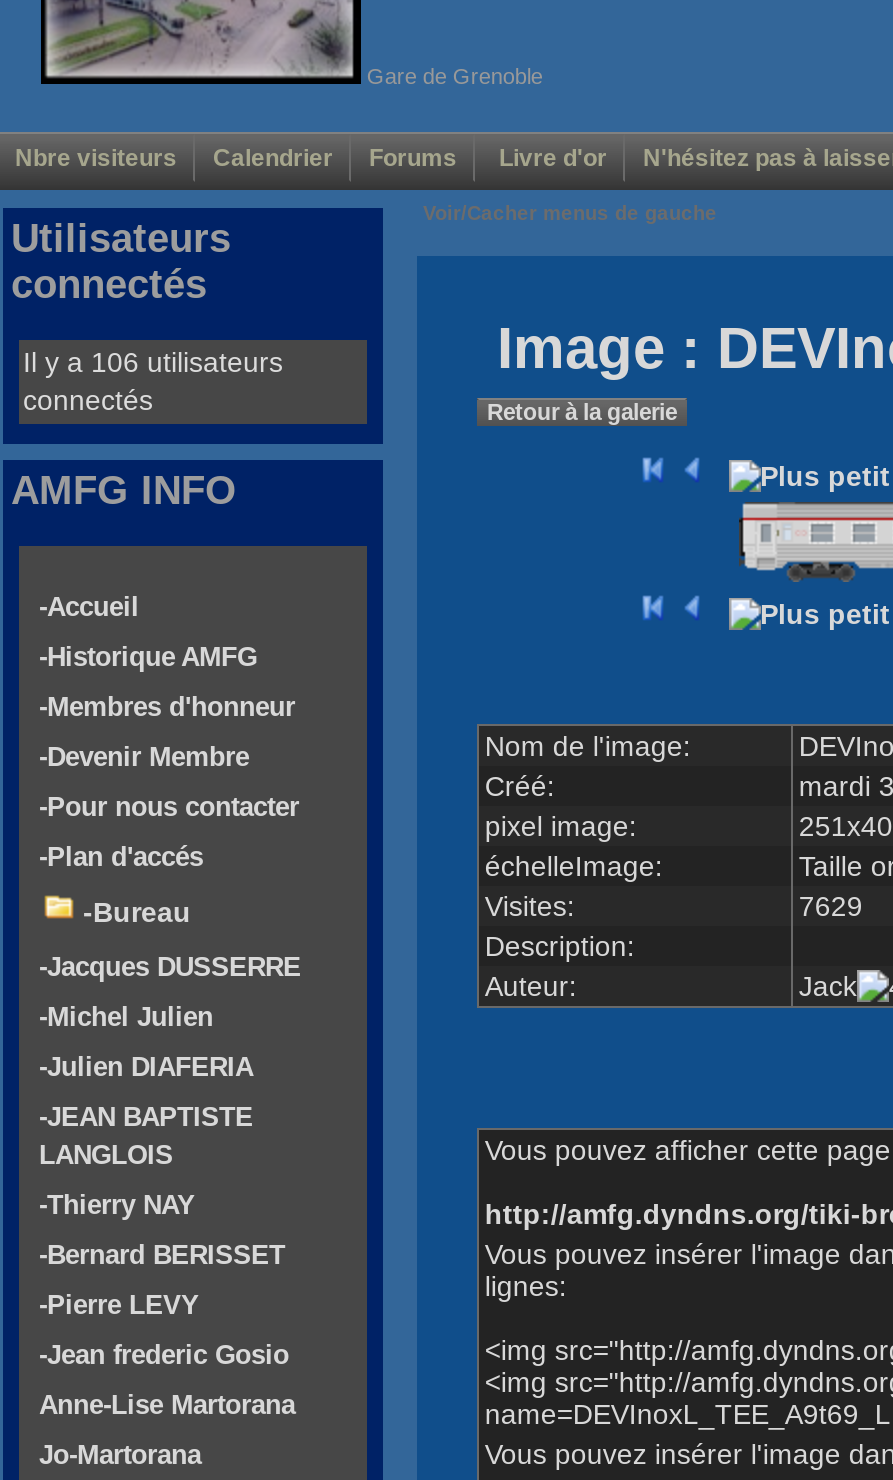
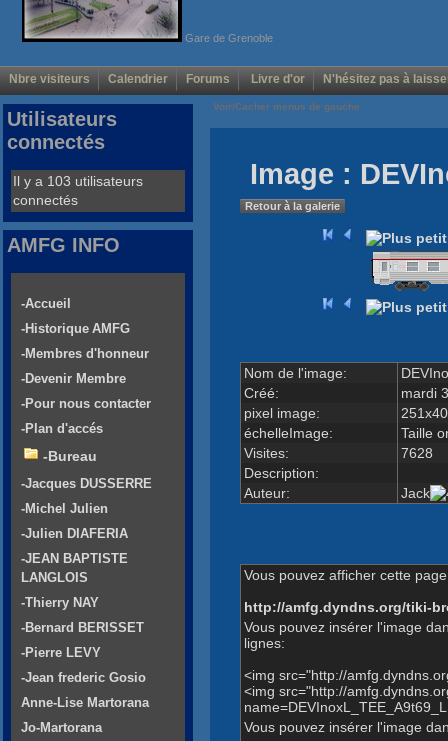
- Il y a 106 utilisateurs
+ Il y a 103 utilisateurs

- 7629
+ 7628
